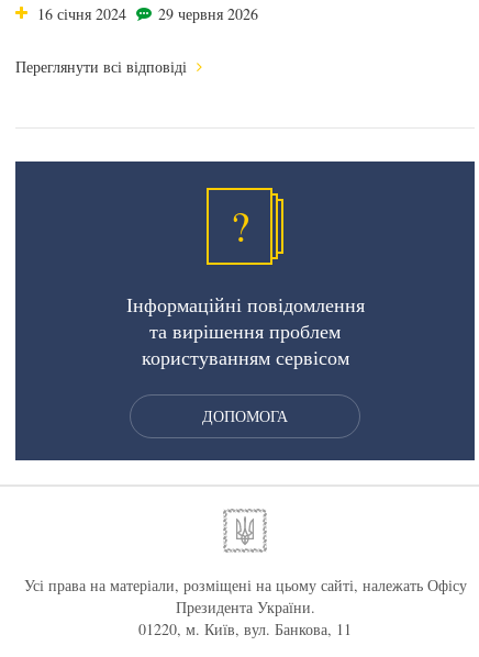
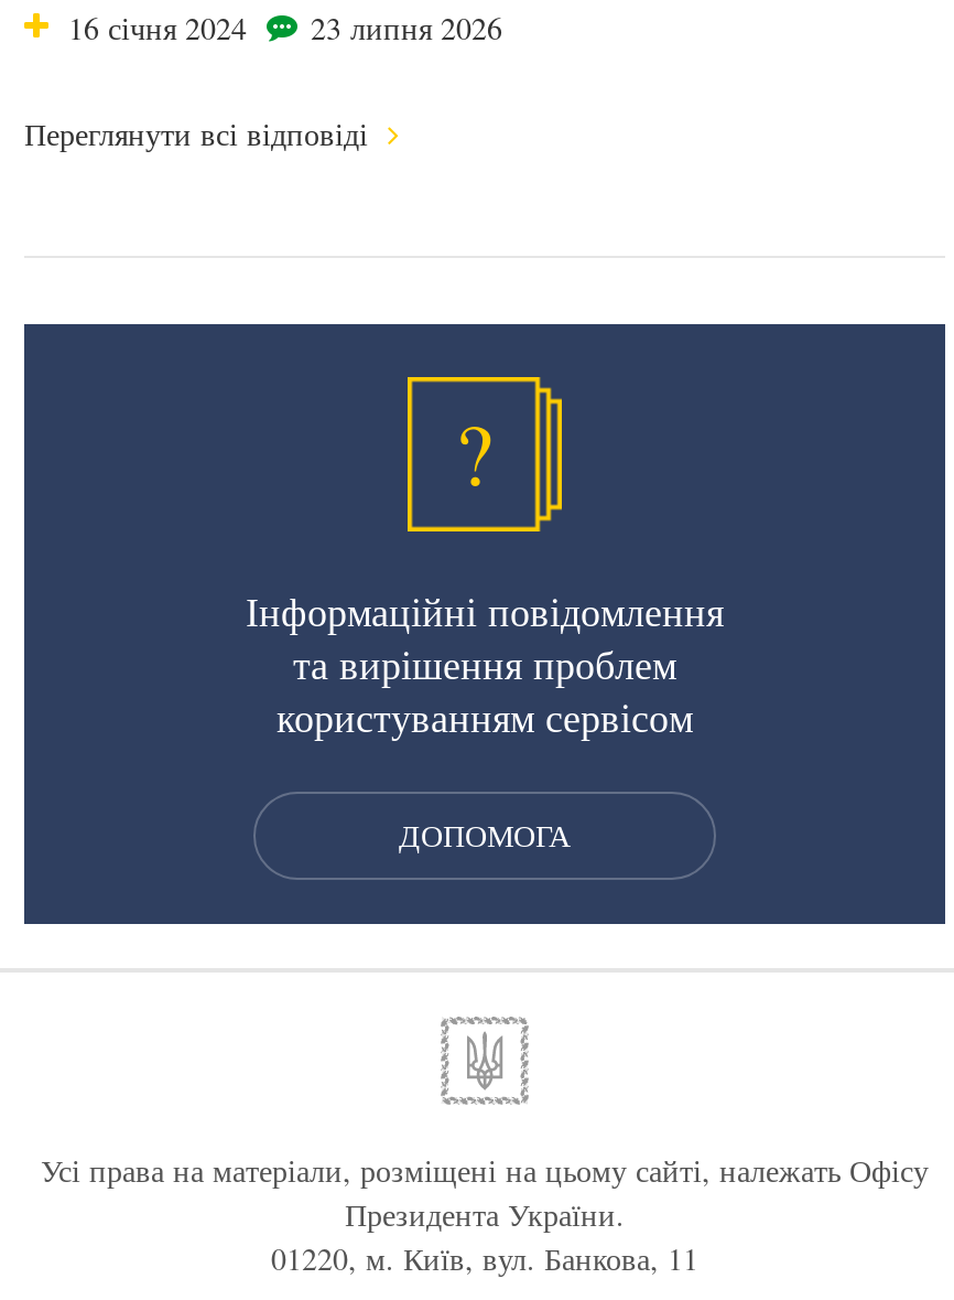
- 16 січня 2024 29 червня 2026
+ 16 січня 2024 23 липня 2026
